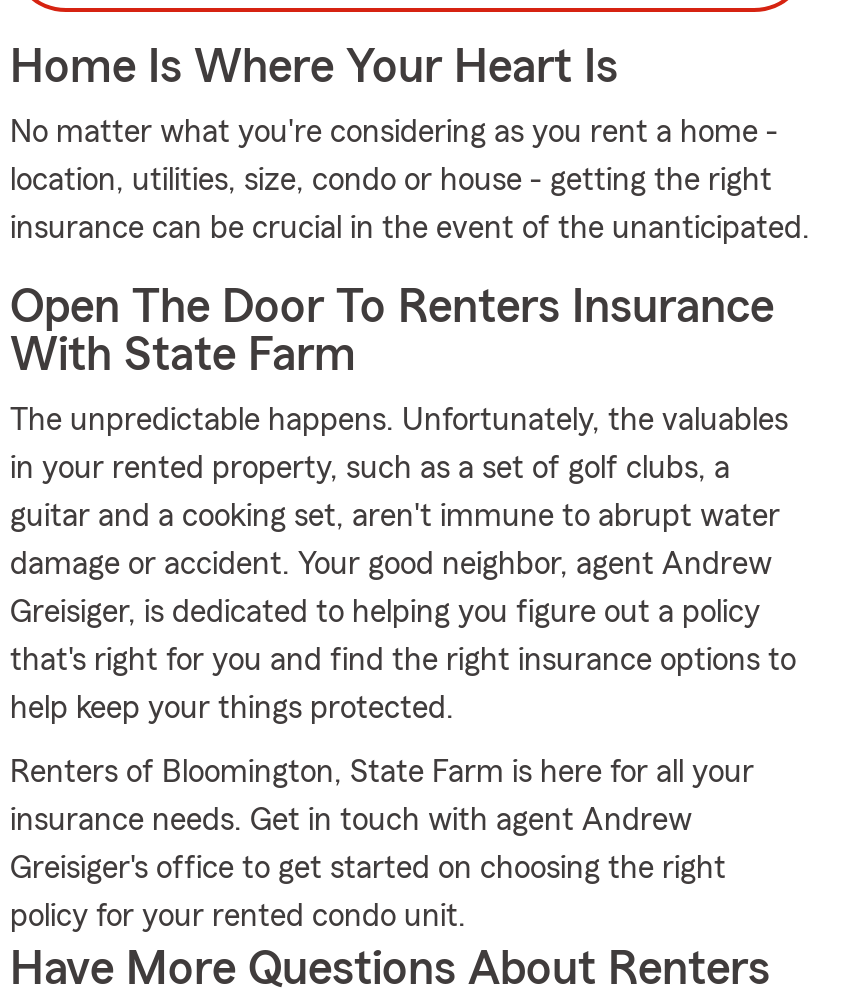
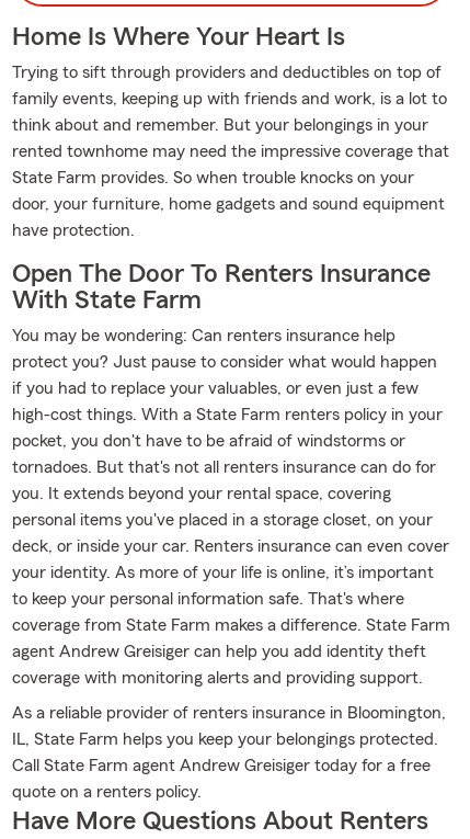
- No matter what you're considering as you rent a home -
- location, utilities, size, condo or house - getting the right
- insurance can be crucial in the event of the unanticipated.
+ Trying to sift through providers and deductibles on top of
+ family events, keeping up with friends and work, is a lot to
+ think about and remember. But your belongings in your
+ rented townhome may need the impressive coverage that
+ State Farm provides. So when trouble knocks on your
+ door, your furniture, home gadgets and sound equipment
+ have protection.

- The unpredictable happens. Unfortunately, the valuables
- in your rented property, such as a set of golf clubs, a
- guitar and a cooking set, aren't immune to abrupt water
- damage or accident. Your good neighbor, agent Andrew
- Greisiger, is dedicated to helping you figure out a policy
- that's right for you and find the right insurance options to
- help keep your things protected.
- Renters of Bloomington, State Farm is here for all your
- insurance needs. Get in touch with agent Andrew
- Greisiger's office to get started on choosing the right
- policy for your rented condo unit.
+ You may be wondering: Can renters insurance help
+ protect you? Just pause to consider what would happen
+ if you had to replace your valuables, or even just a few
+ high-cost things. With a State Farm renters policy in your
+ pocket, you don't have to be afraid of windstorms or
+ tornadoes. But that's not all renters insurance can do for
+ you. It extends beyond your rental space, covering
+ personal items you've placed in a storage closet, on your
+ deck, or inside your car. Renters insurance can even cover
+ your identity. As more of your life is online, it’s important
+ to keep your personal information safe. That's where
+ coverage from State Farm makes a difference. State Farm
+ agent Andrew Greisiger can help you add identity theft
+ coverage with monitoring alerts and providing support.
+ As a reliable provider of renters insurance in Bloomington,
+ IL, State Farm helps you keep your belongings protected.
+ Call State Farm agent Andrew Greisiger today for a free
+ quote on a renters policy.
